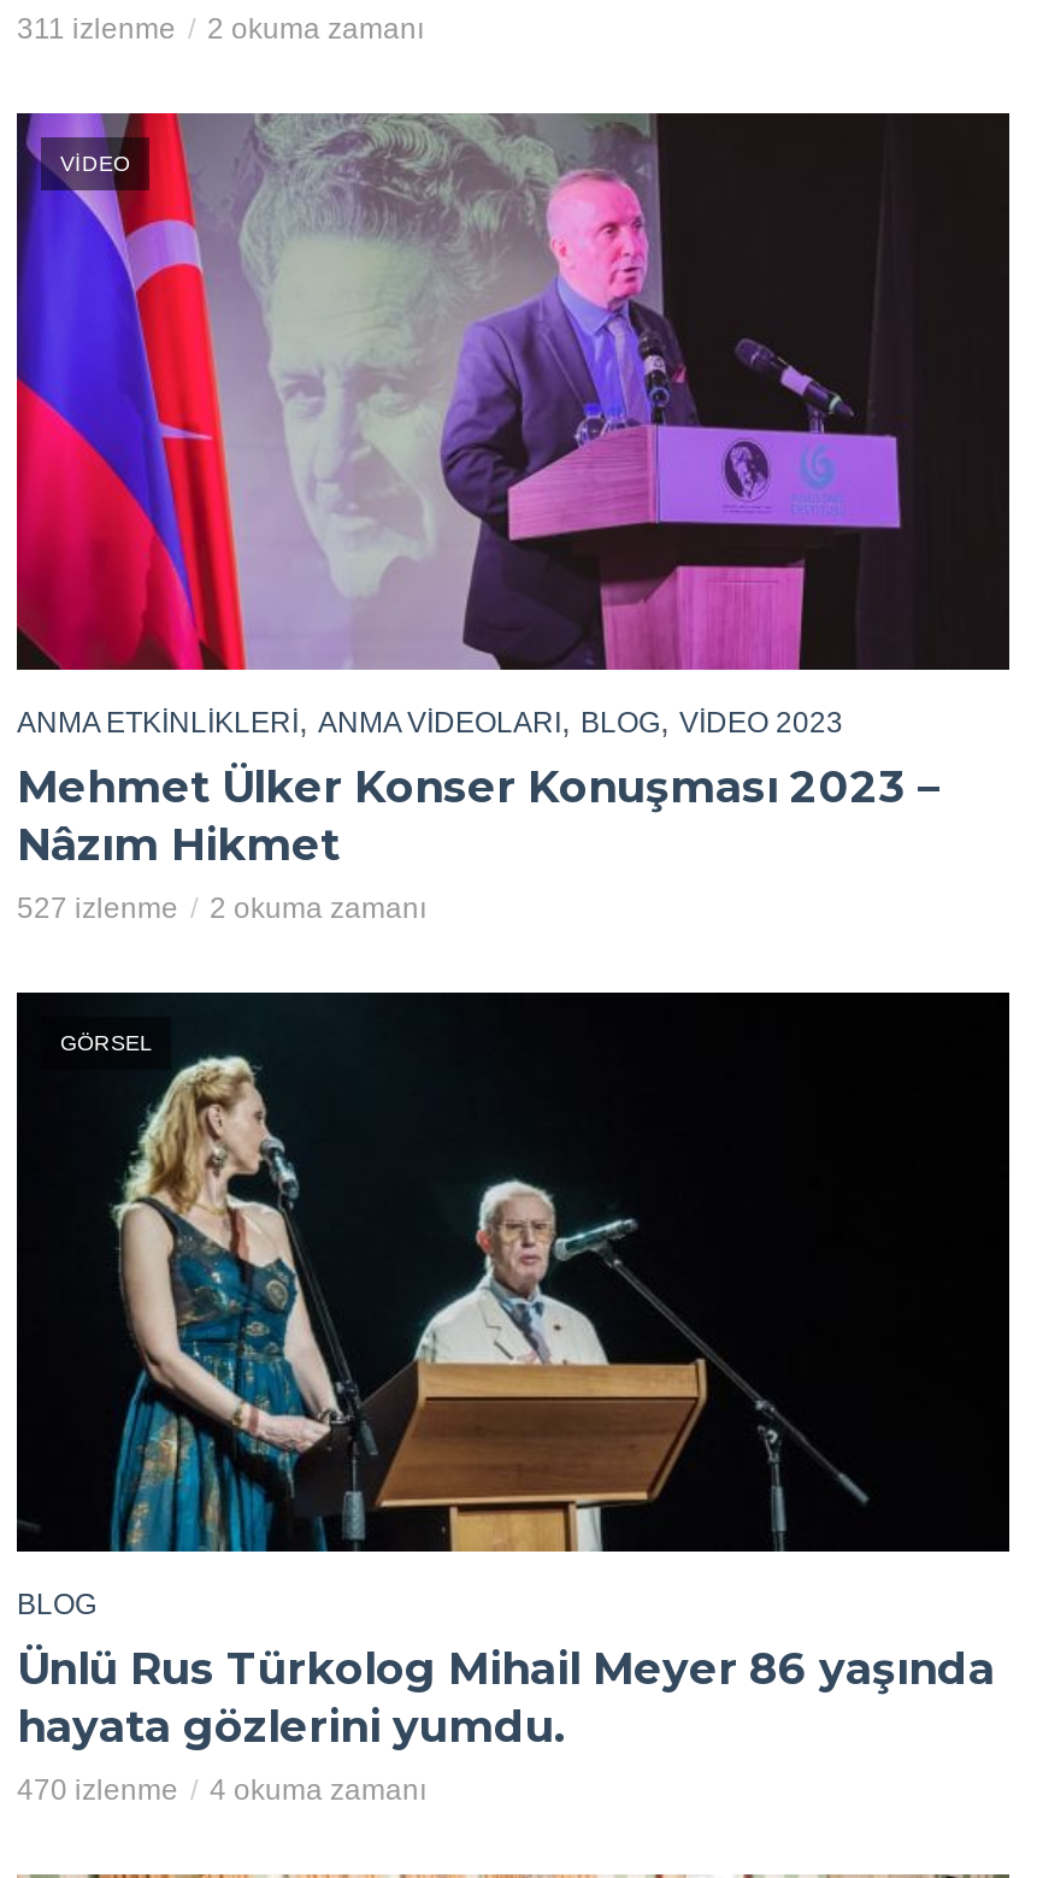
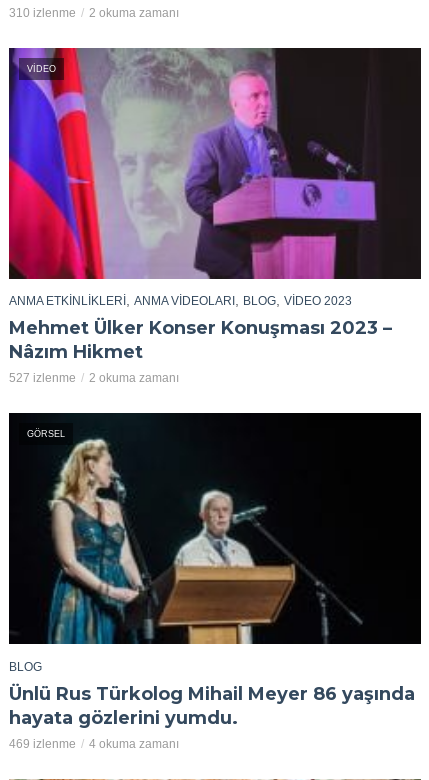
- 311 izlenme 2 okuma zamanı
+ 310 izlenme 2 okuma zamanı

- 470 izlenme 4 okuma zamanı
+ 469 izlenme 4 okuma zamanı
